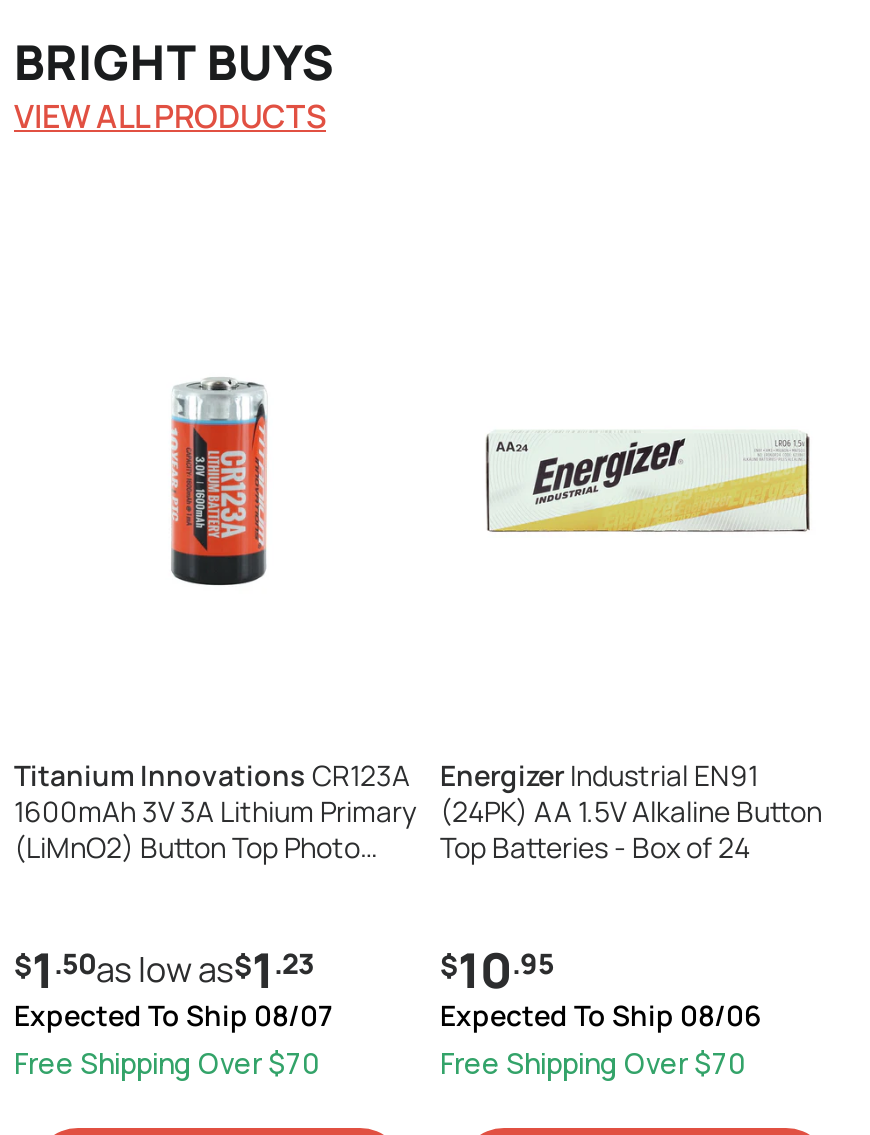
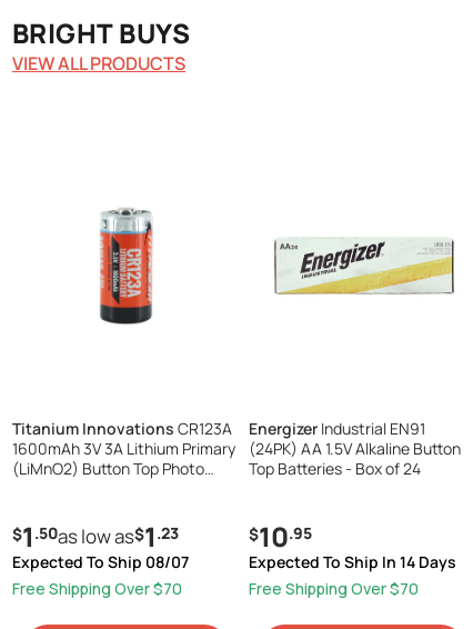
- Expected To Ship 08/06
+ Expected To Ship In 14 Days
